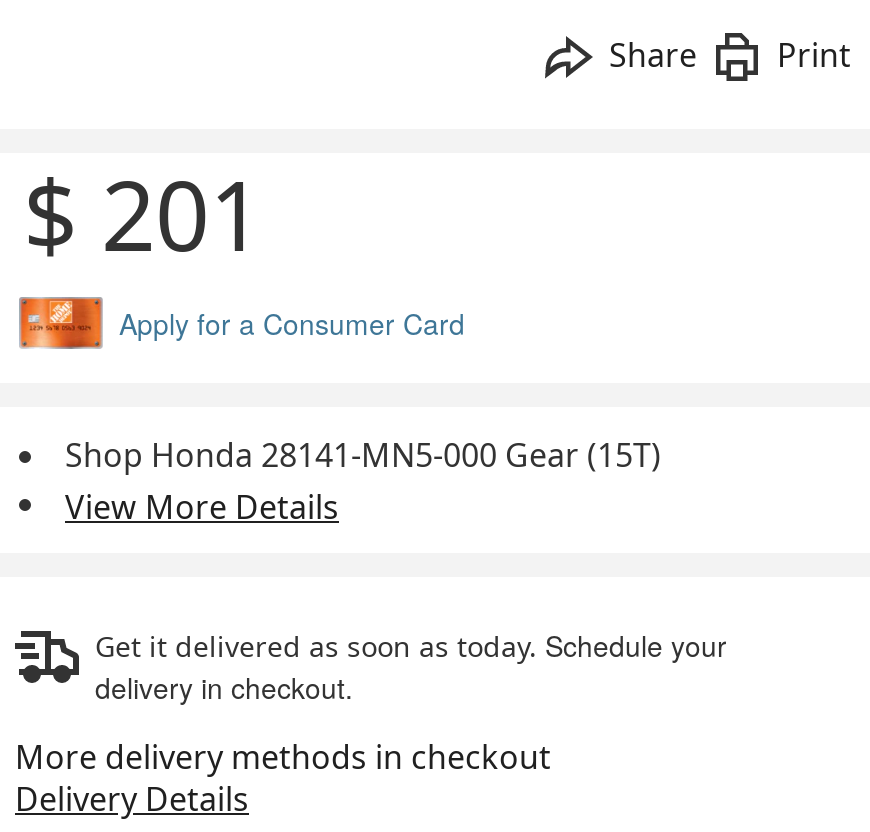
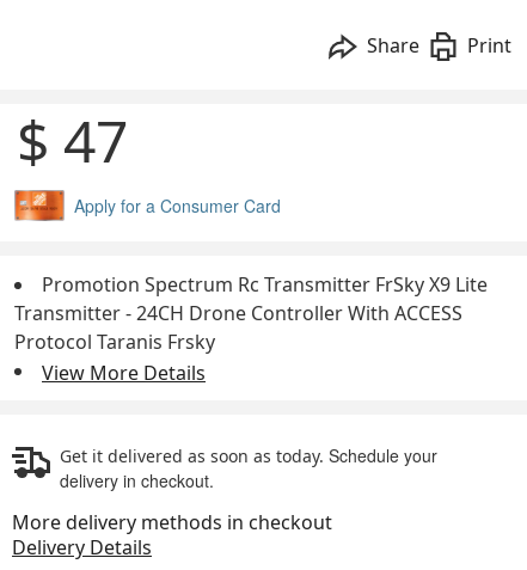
- $ 201
+ $ 47

- Shop Honda 28141-MN5-000 Gear (15T)
+ Promotion Spectrum Rc Transmitter FrSky X9 Lite
+ Transmitter - 24CH Drone Controller With ACCESS
+ Protocol Taranis Frsky
